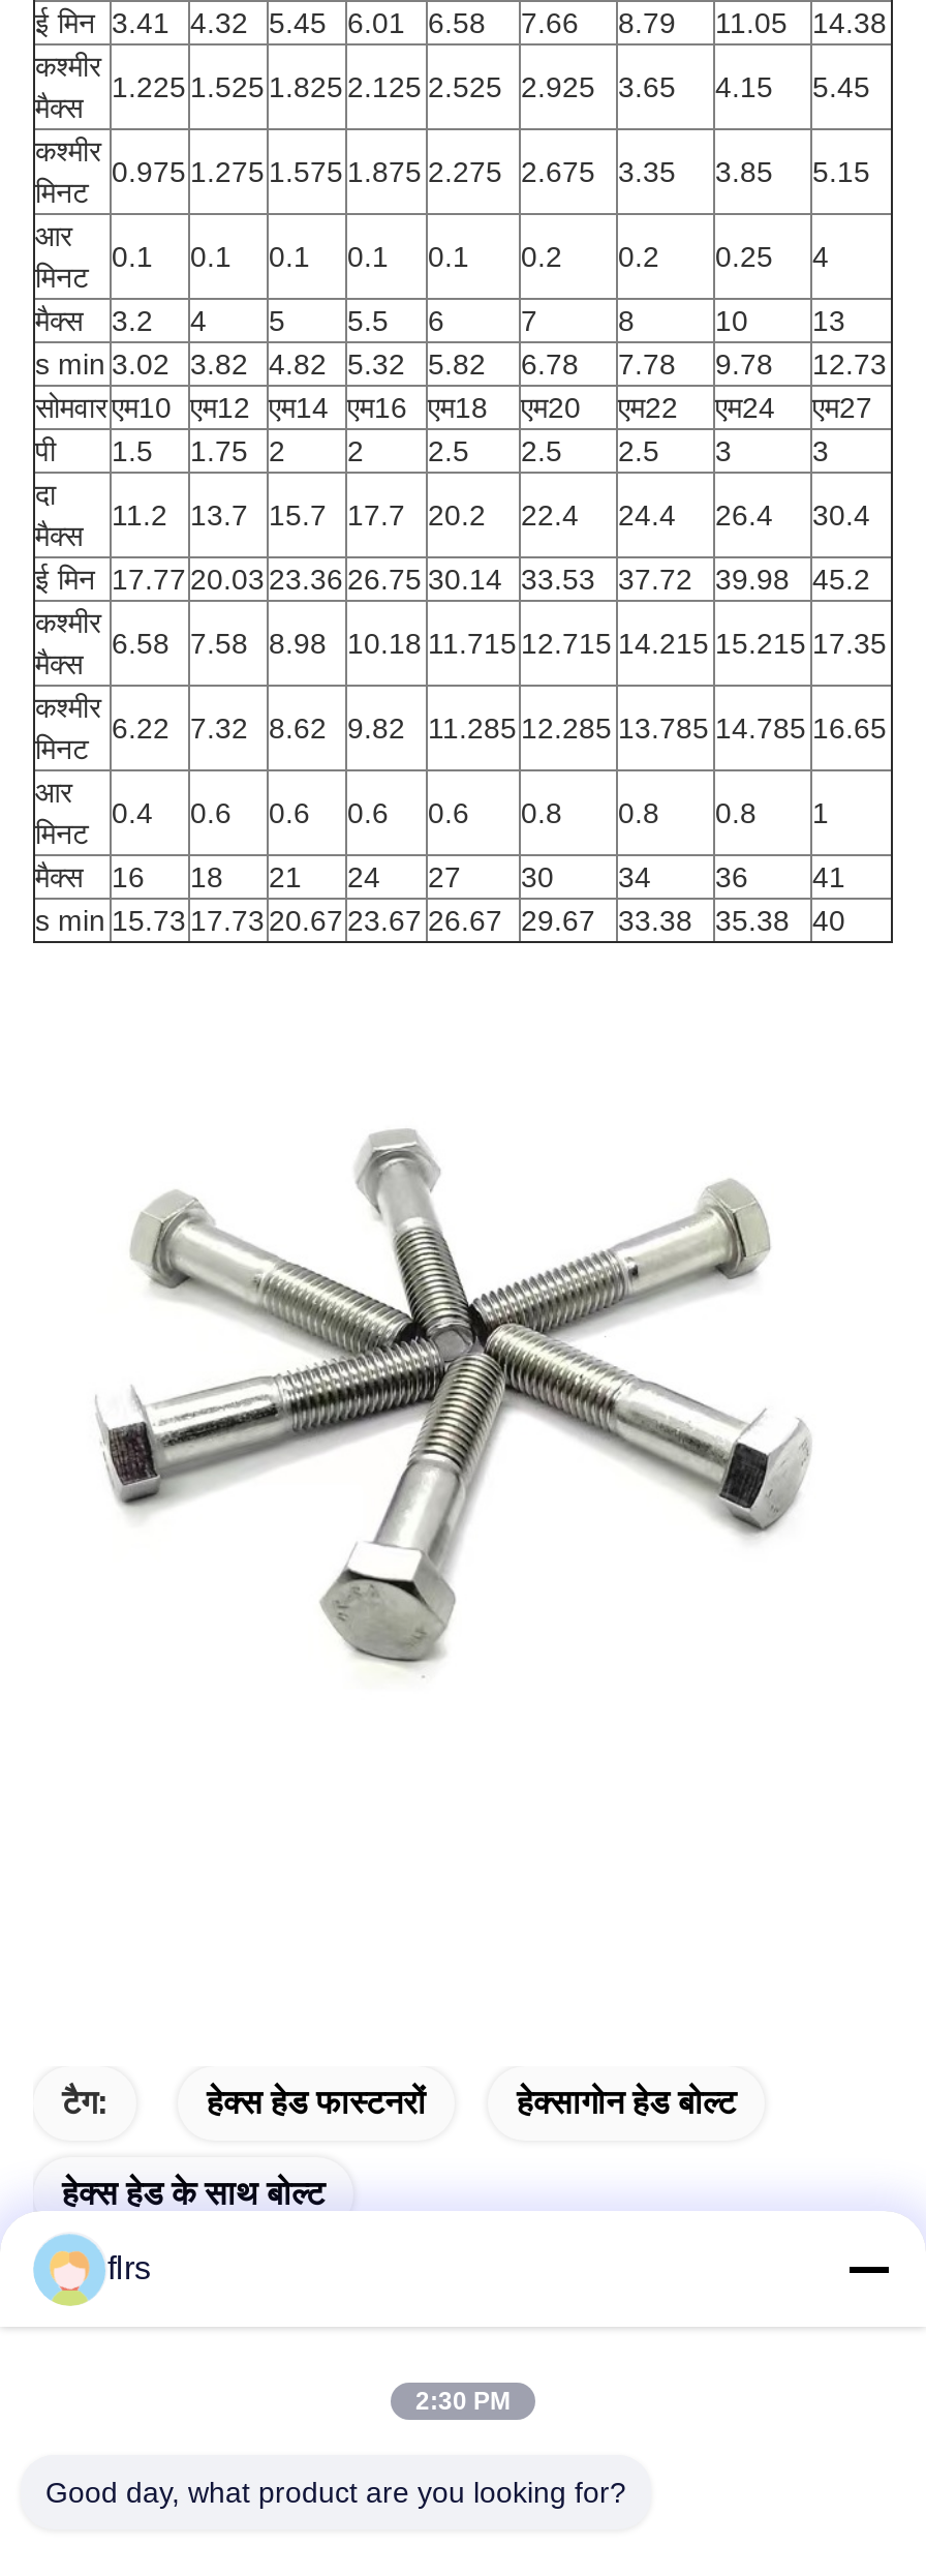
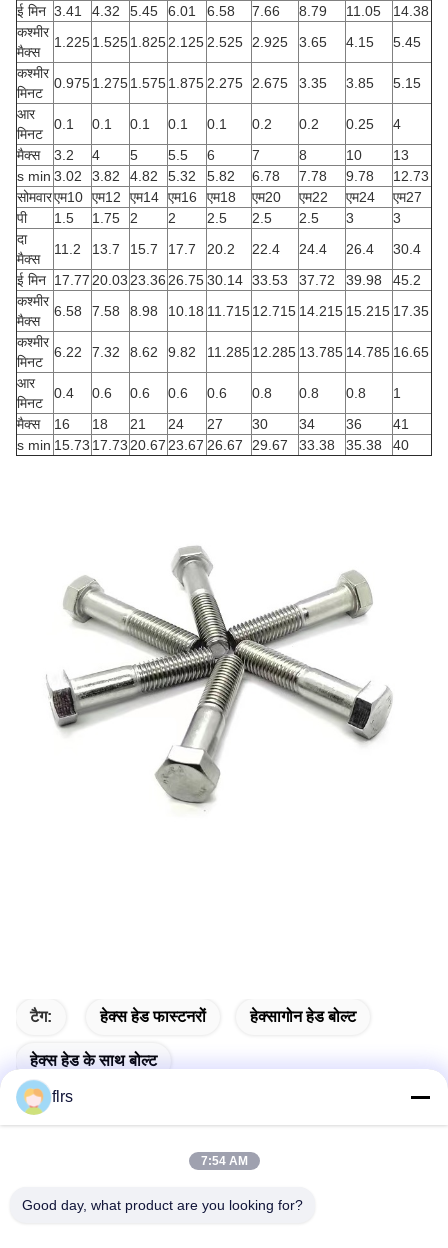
- 2:30 PM
+ 7:54 AM
